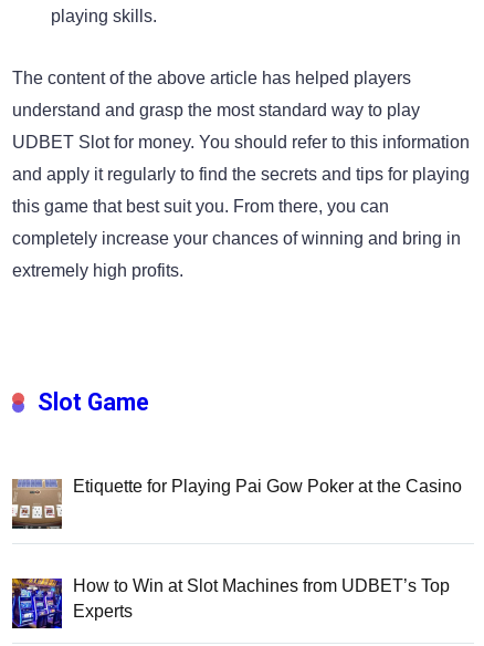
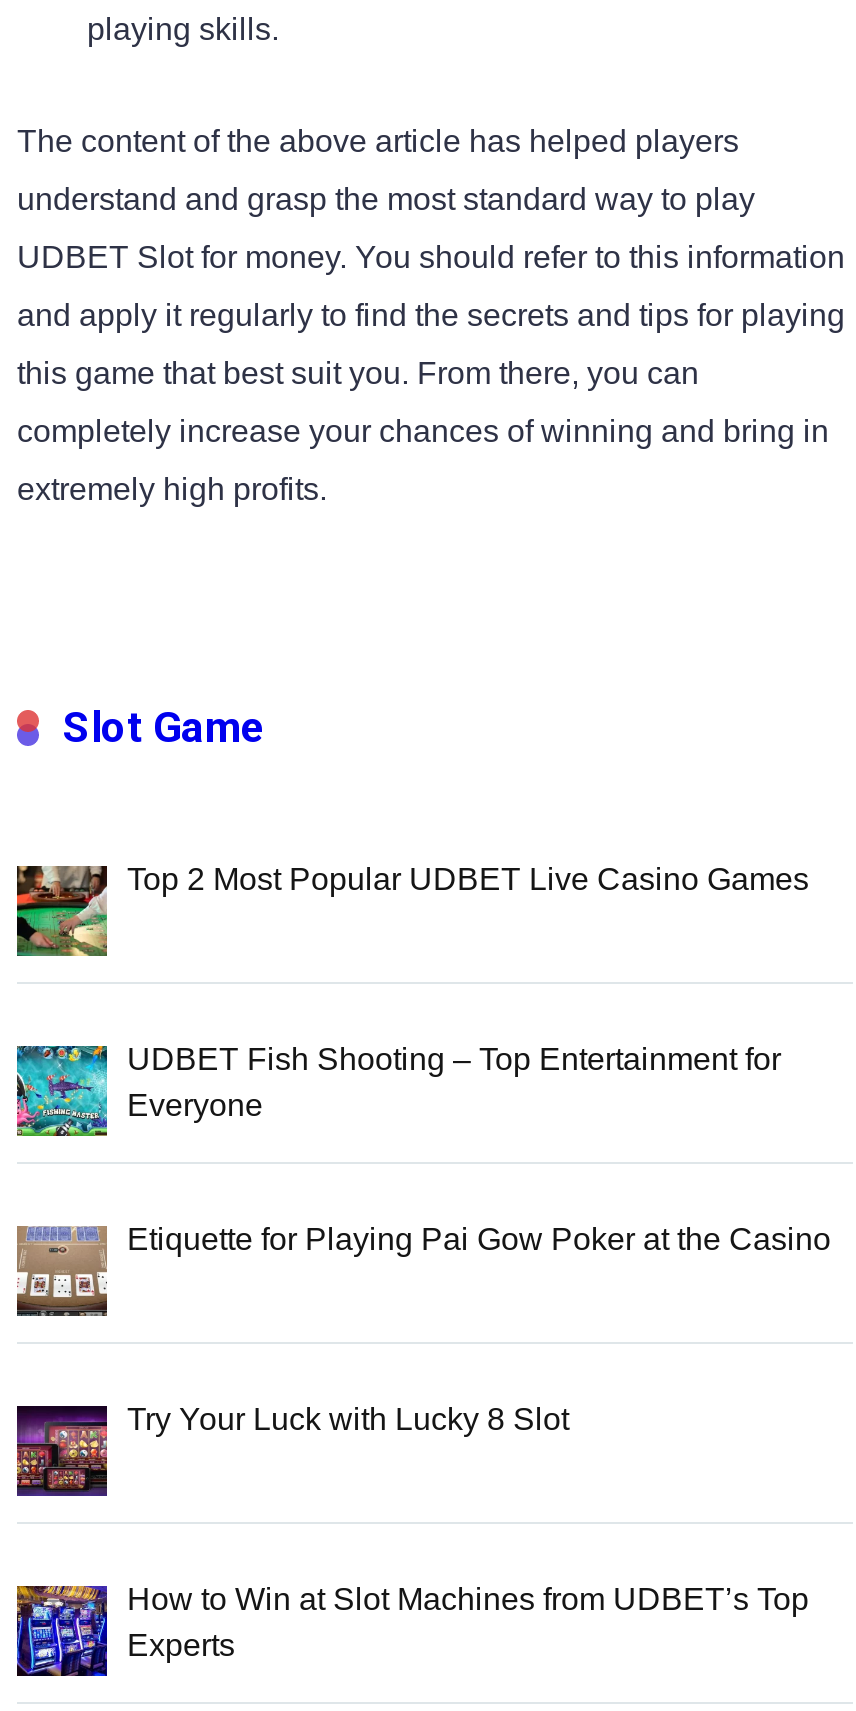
+ [image]
+ Top 2 Most Popular UDBET Live Casino Games

+ [image]
+ UDBET Fish Shooting – Top Entertainment for
+ Everyone

+ [image]
+ Try Your Luck with Lucky 8 Slot
